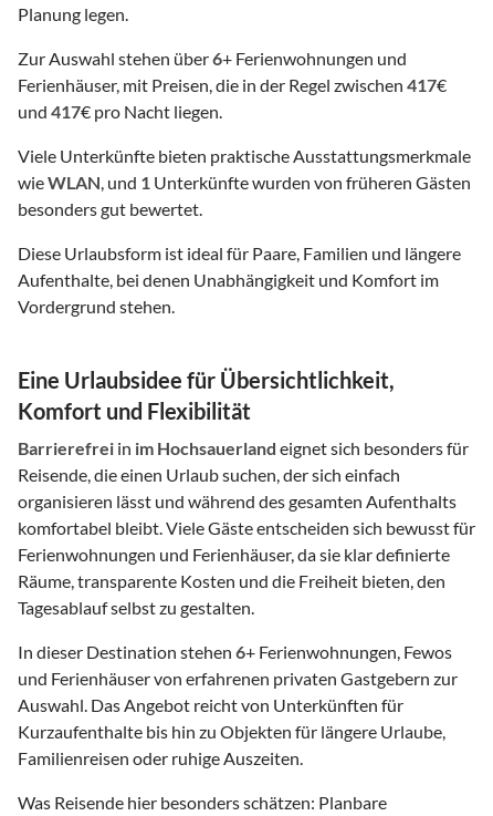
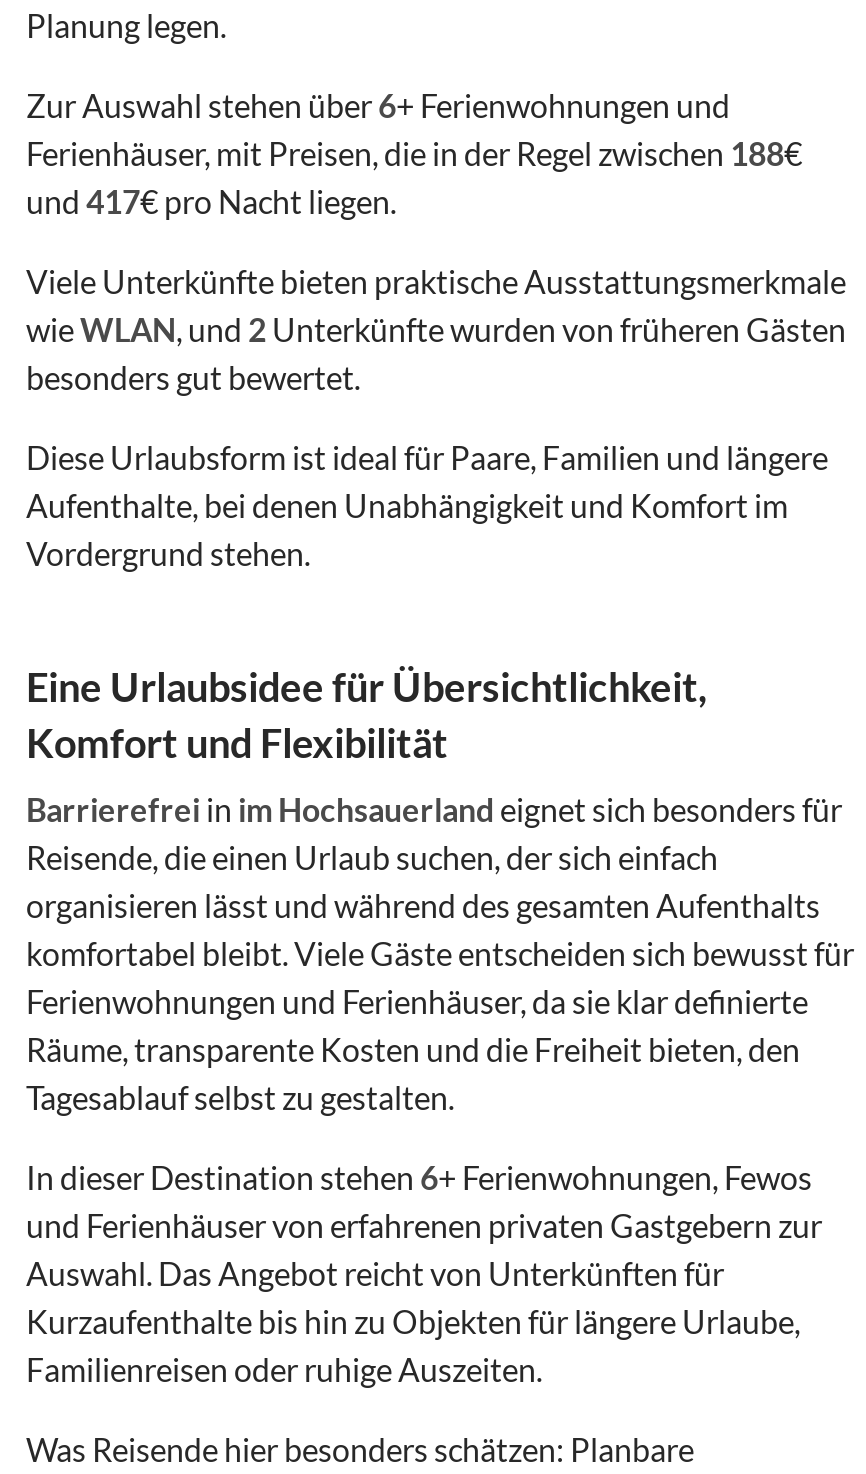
- Ferienhäuser, mit Preisen, die in der Regel zwischen 417€
+ Ferienhäuser, mit Preisen, die in der Regel zwischen 188€

- wieWLAN, und 1 Unterkünfte wurden von früheren Gästen
+ wieWLAN, und 2 Unterkünfte wurden von früheren Gästen
